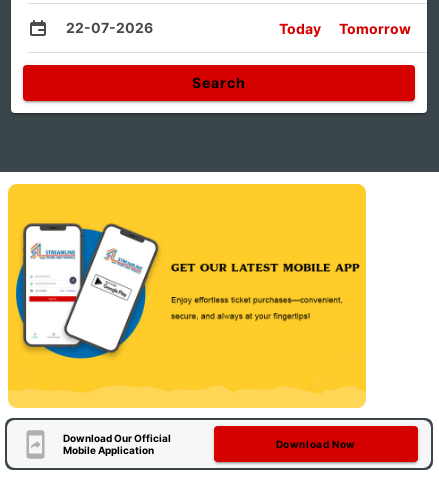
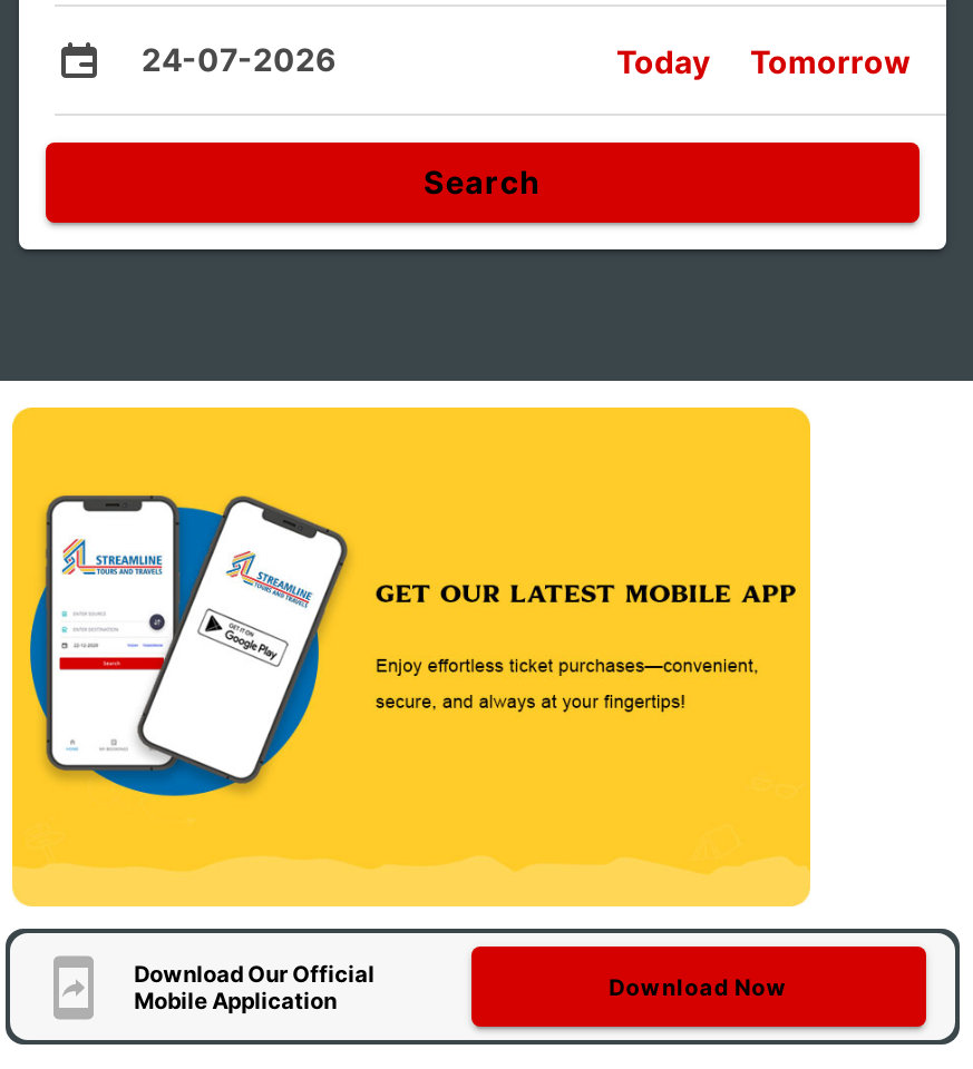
- 22-07-2026
+ 24-07-2026
